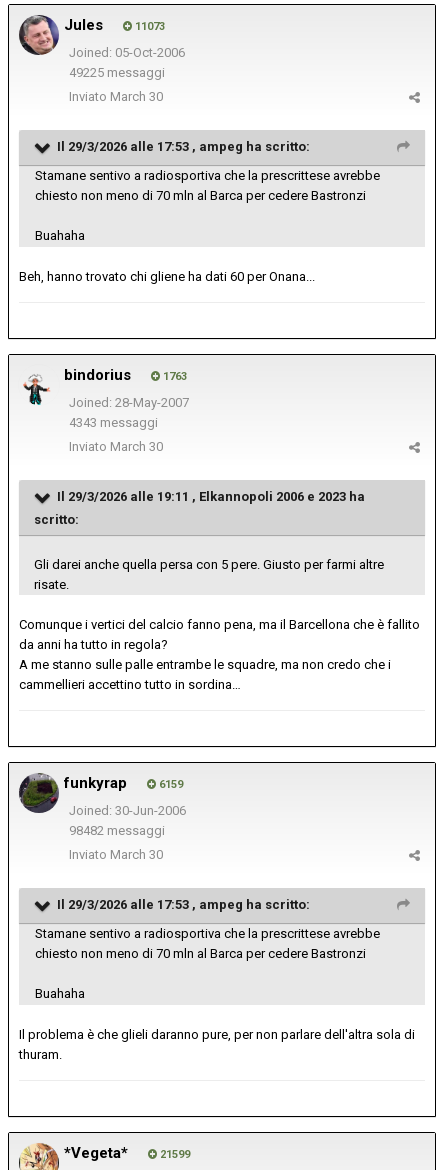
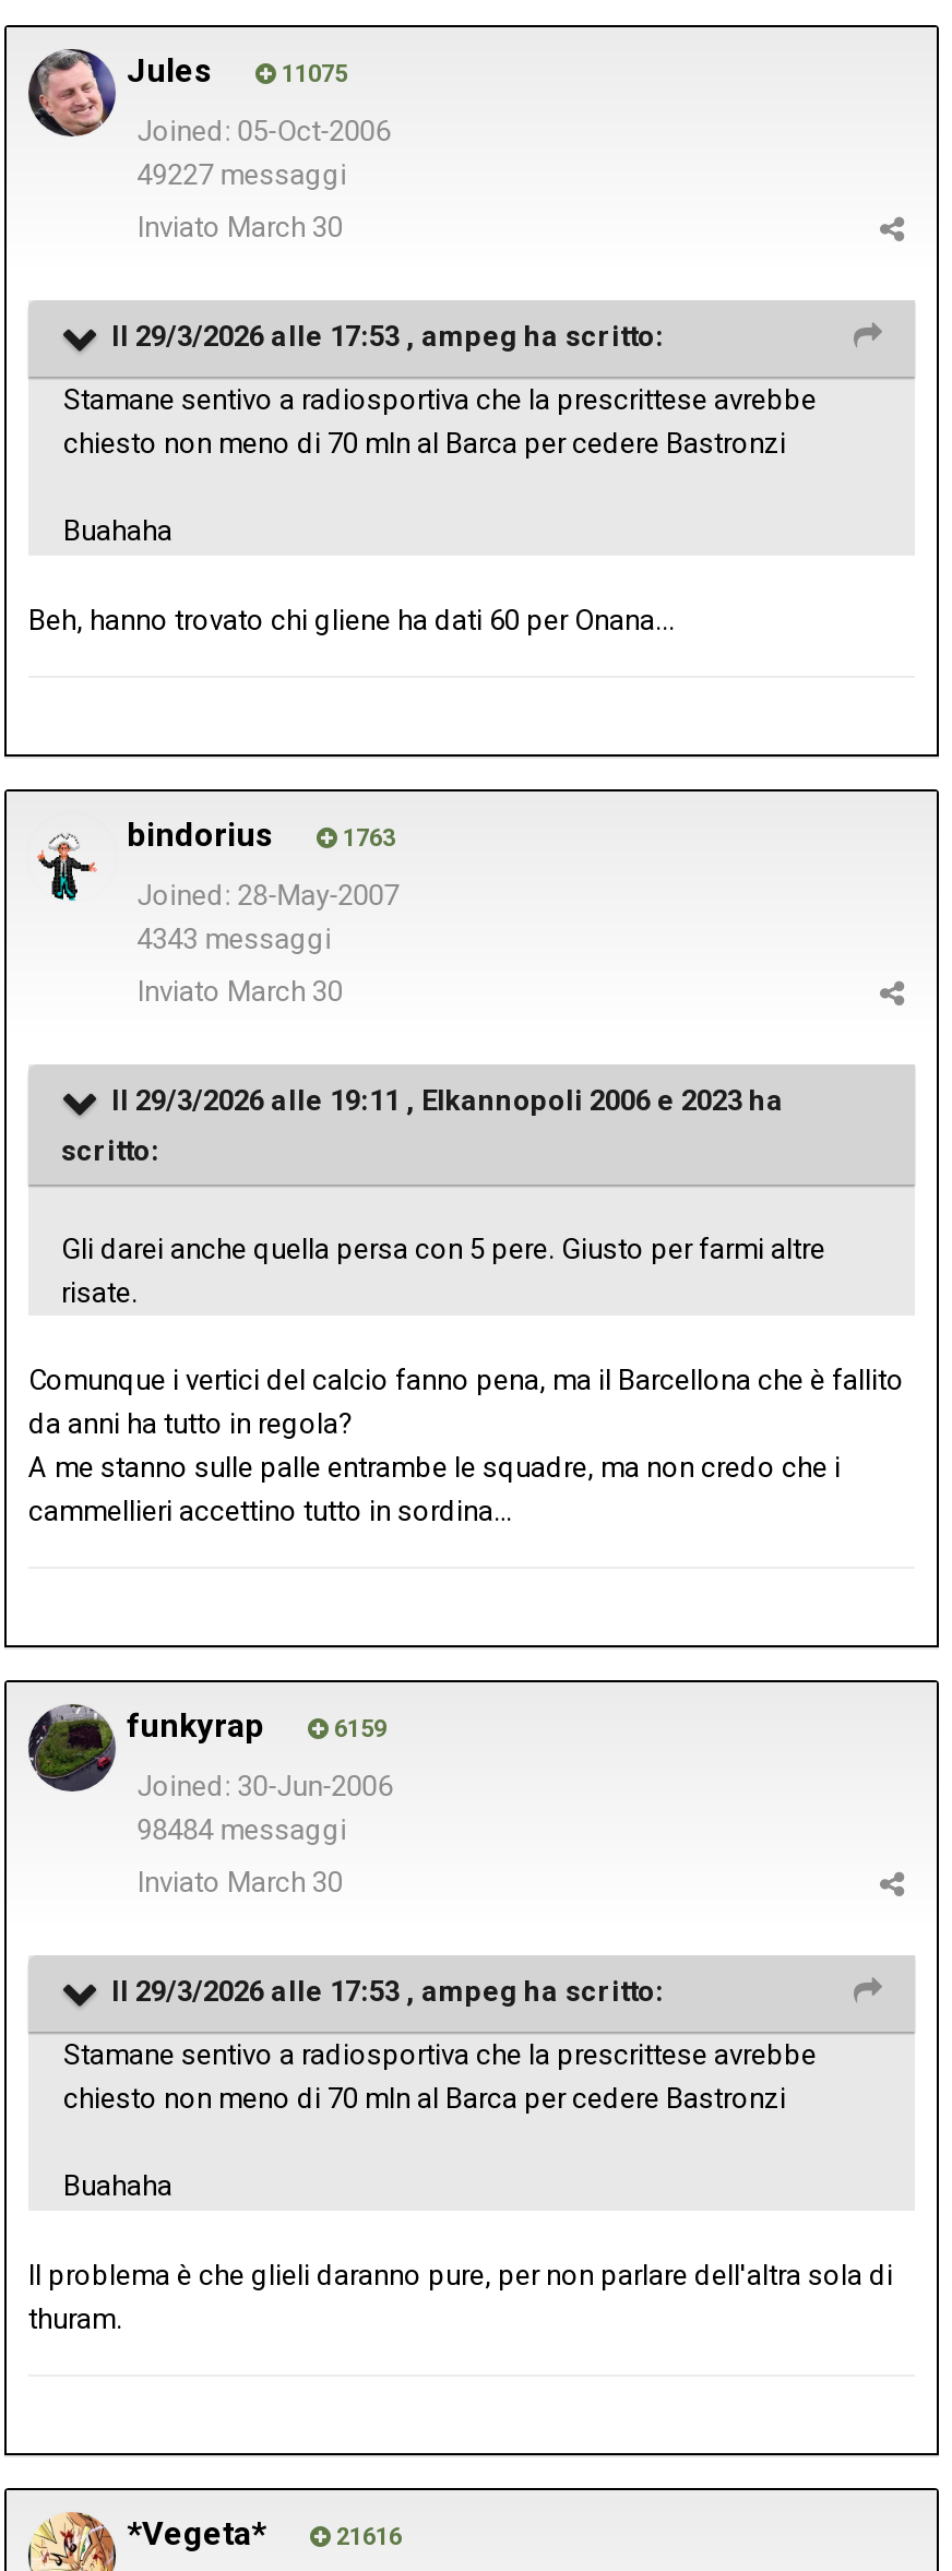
- 11073
+ 11075

- 49225 messaggi
+ 49227 messaggi

- 98482 messaggi
+ 98484 messaggi

- 21599
+ 21616
